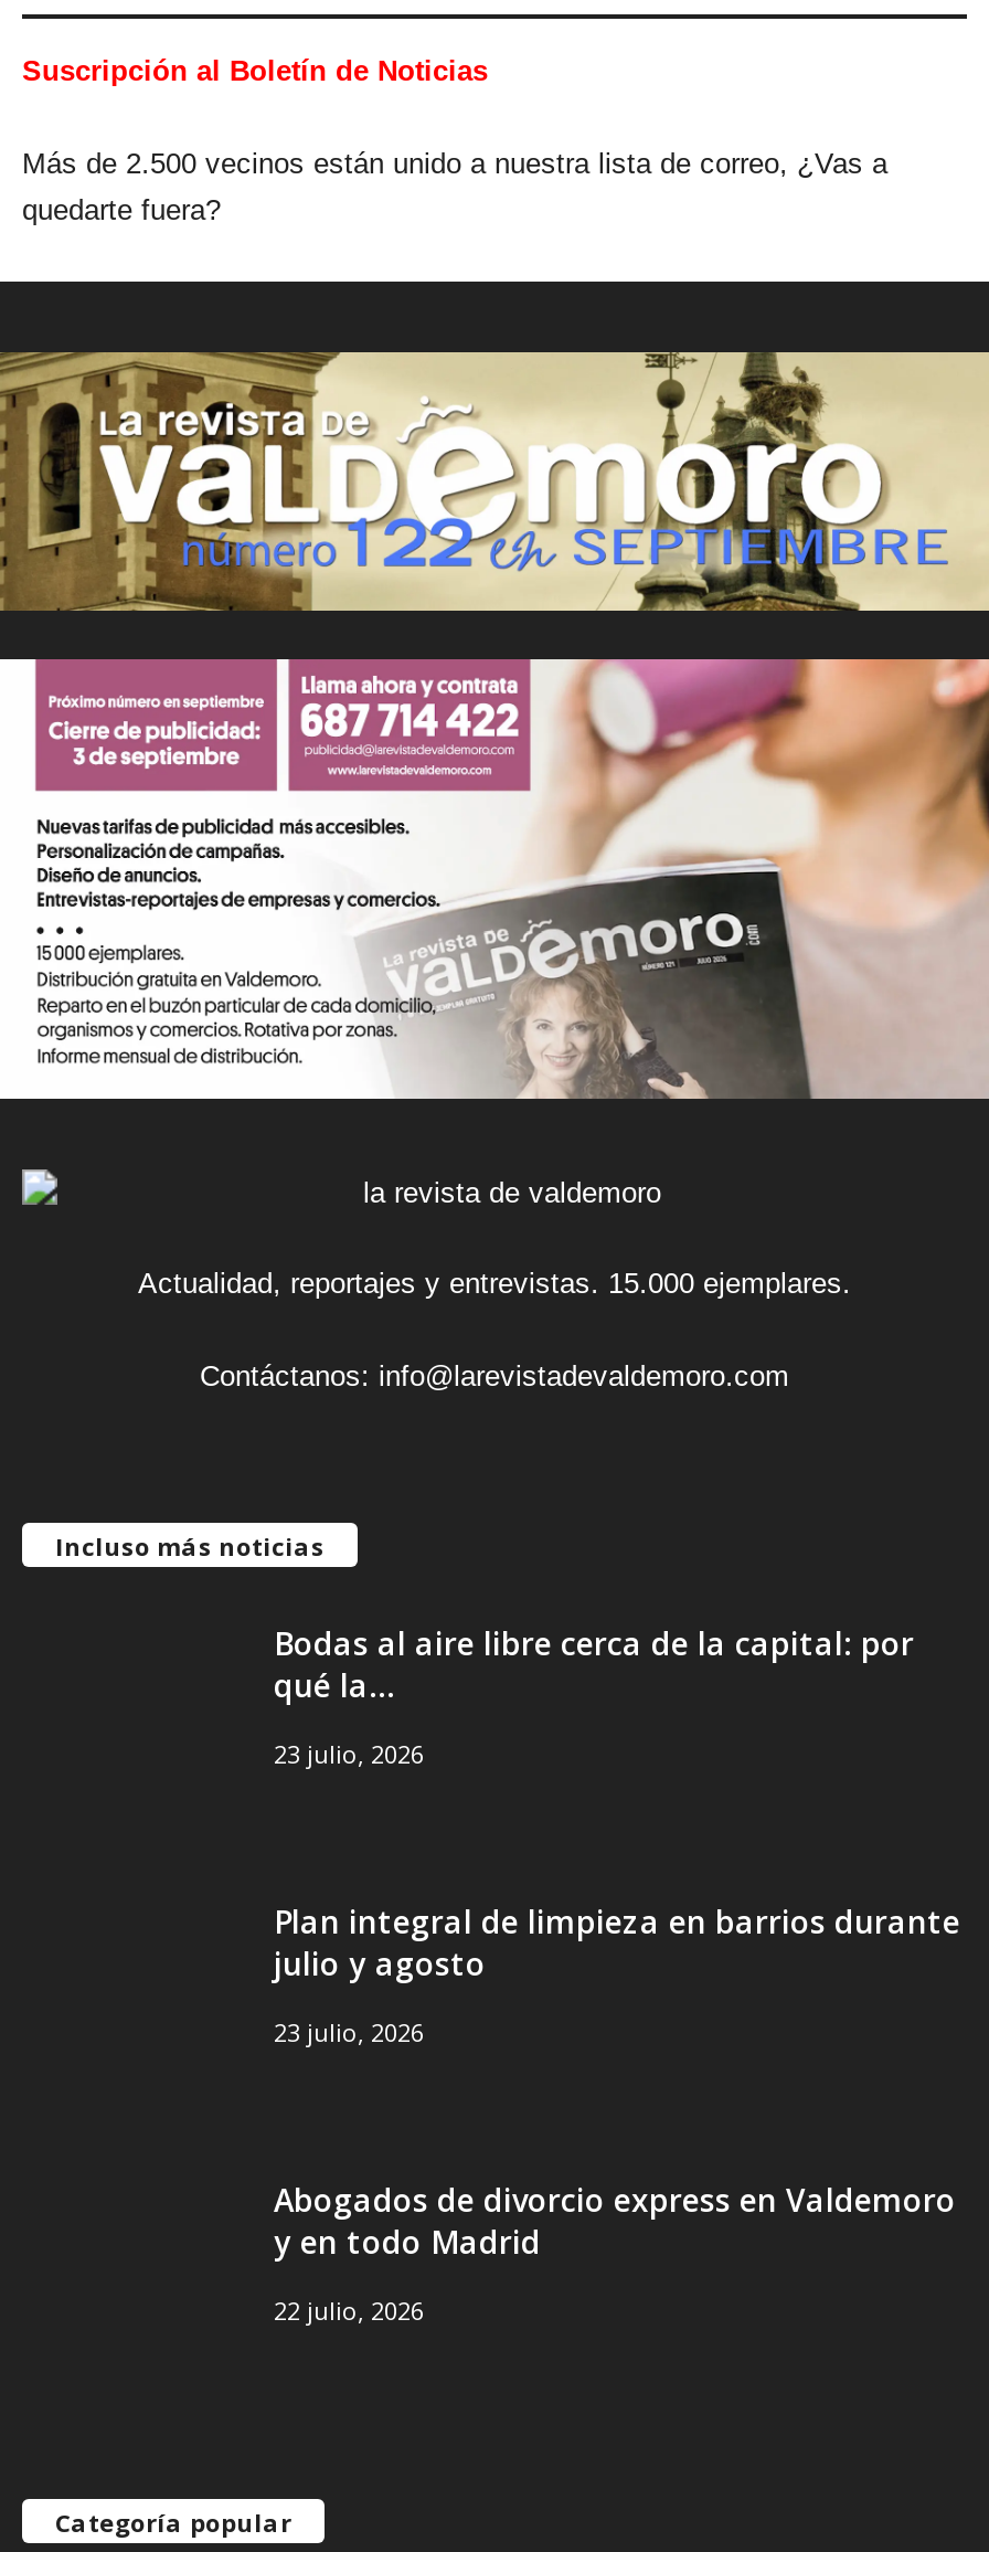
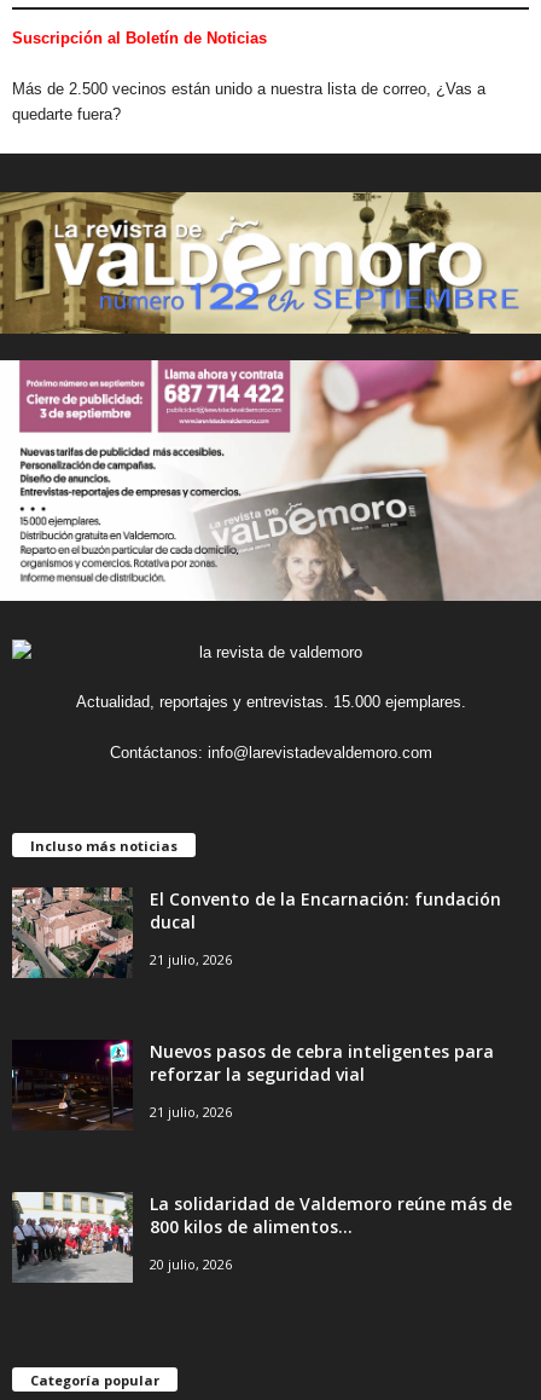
+ [image]

+ [image]

+ [image]

- Bodas al aire libre cerca de la capital: por
- qué la...
+ El Convento de la Encarnación: fundación
+ ducal

- 23 julio, 2026
+ 21 julio, 2026

- Plan integral de limpieza en barrios durante
- julio y agosto
+ Nuevos pasos de cebra inteligentes para
+ reforzar la seguridad vial

- 23 julio, 2026
+ 21 julio, 2026

- Abogados de divorcio express en Valdemoro
- y en todo Madrid
+ La solidaridad de Valdemoro reúne más de
+ 800 kilos de alimentos...

- 22 julio, 2026
+ 20 julio, 2026
